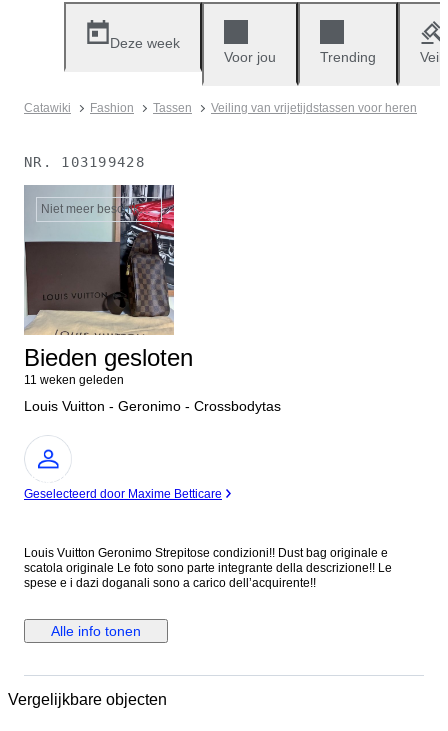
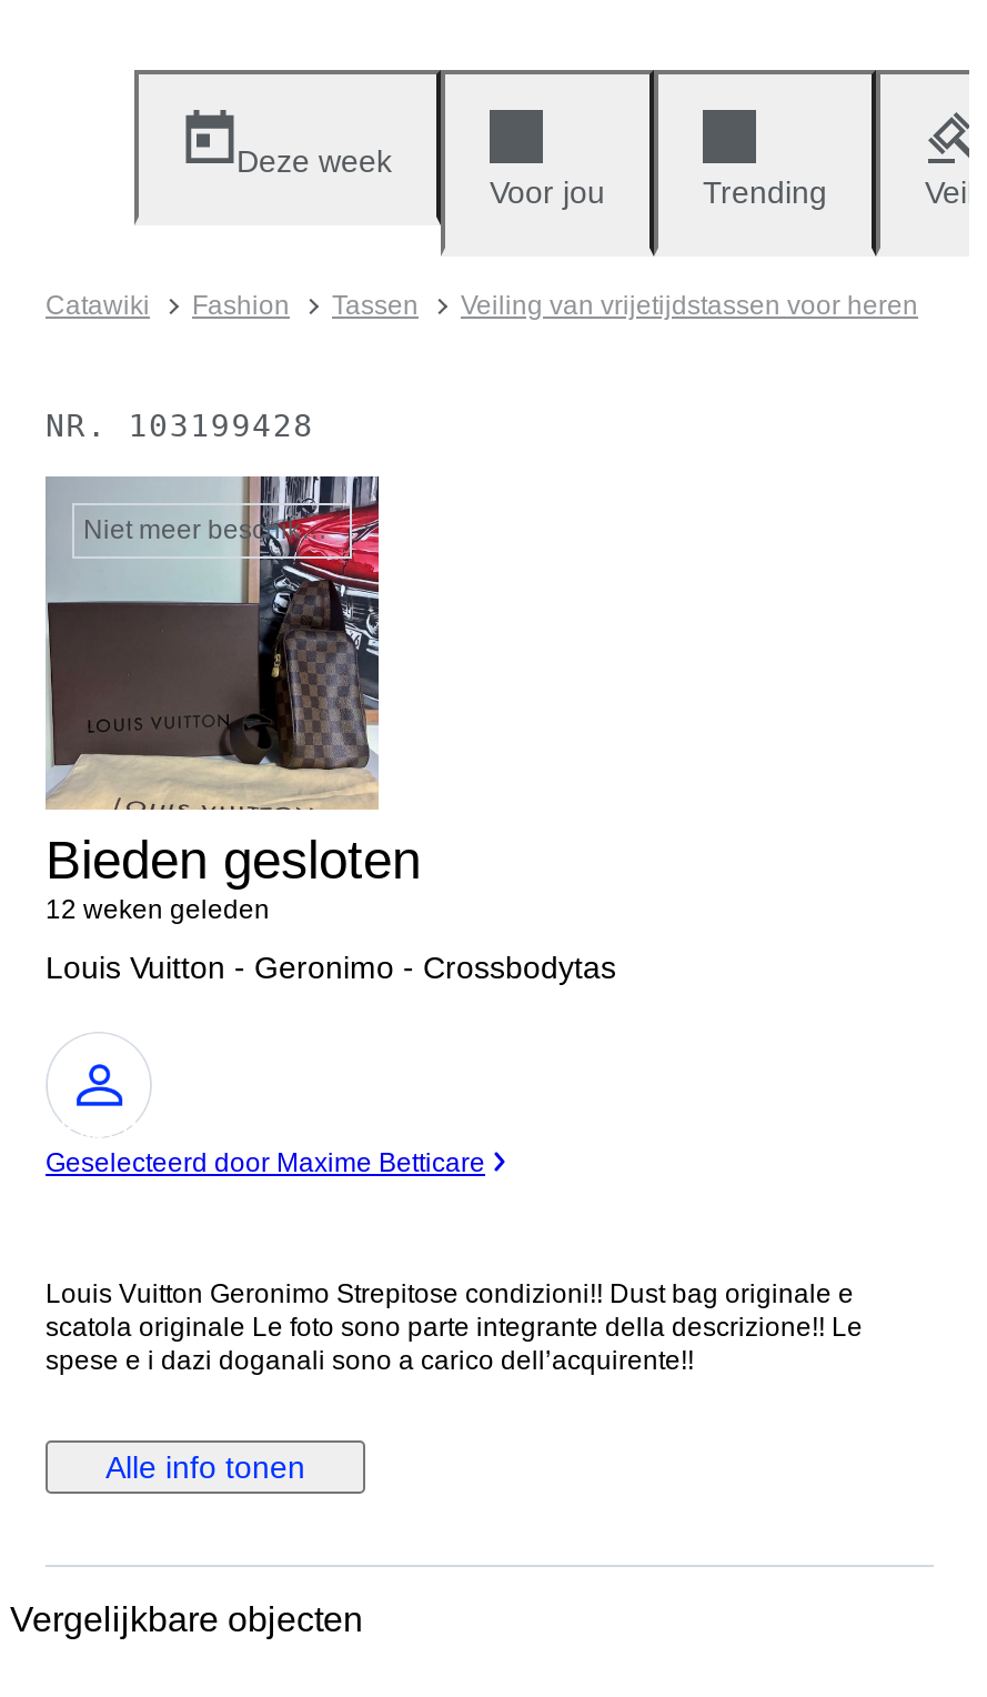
- 11 weken geleden
+ 12 weken geleden
